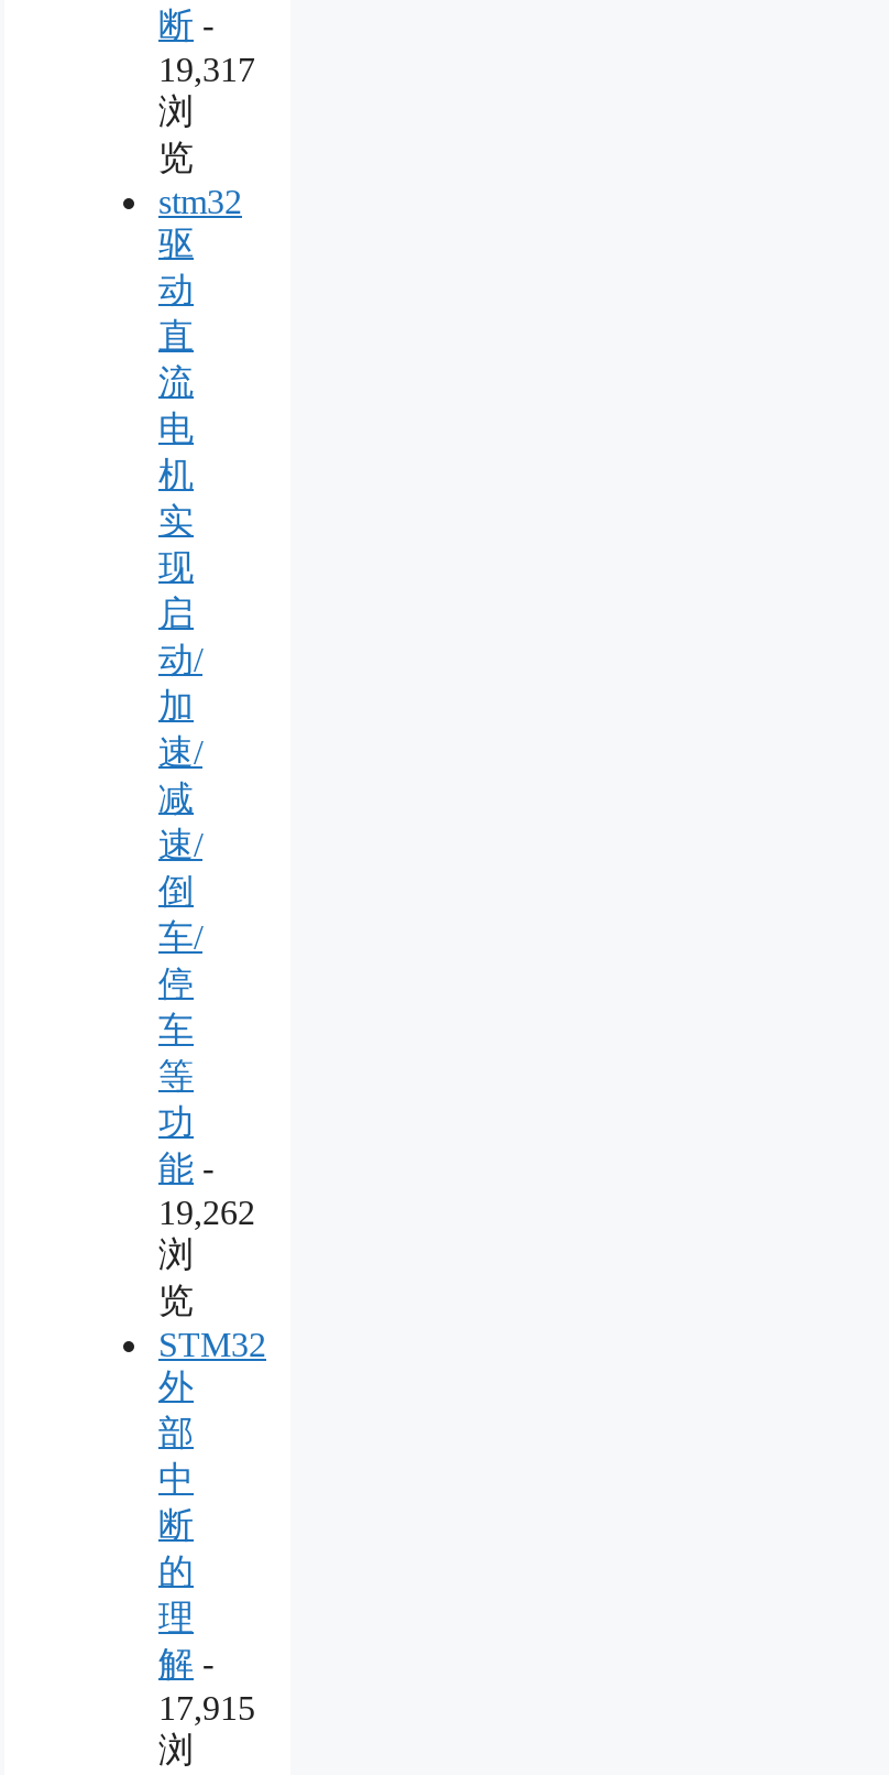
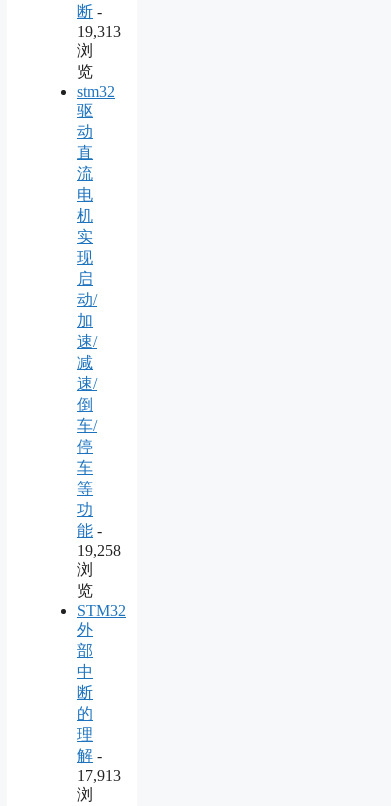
- 19,317
+ 19,313

- 19,262
+ 19,258

- 17,915
+ 17,913
